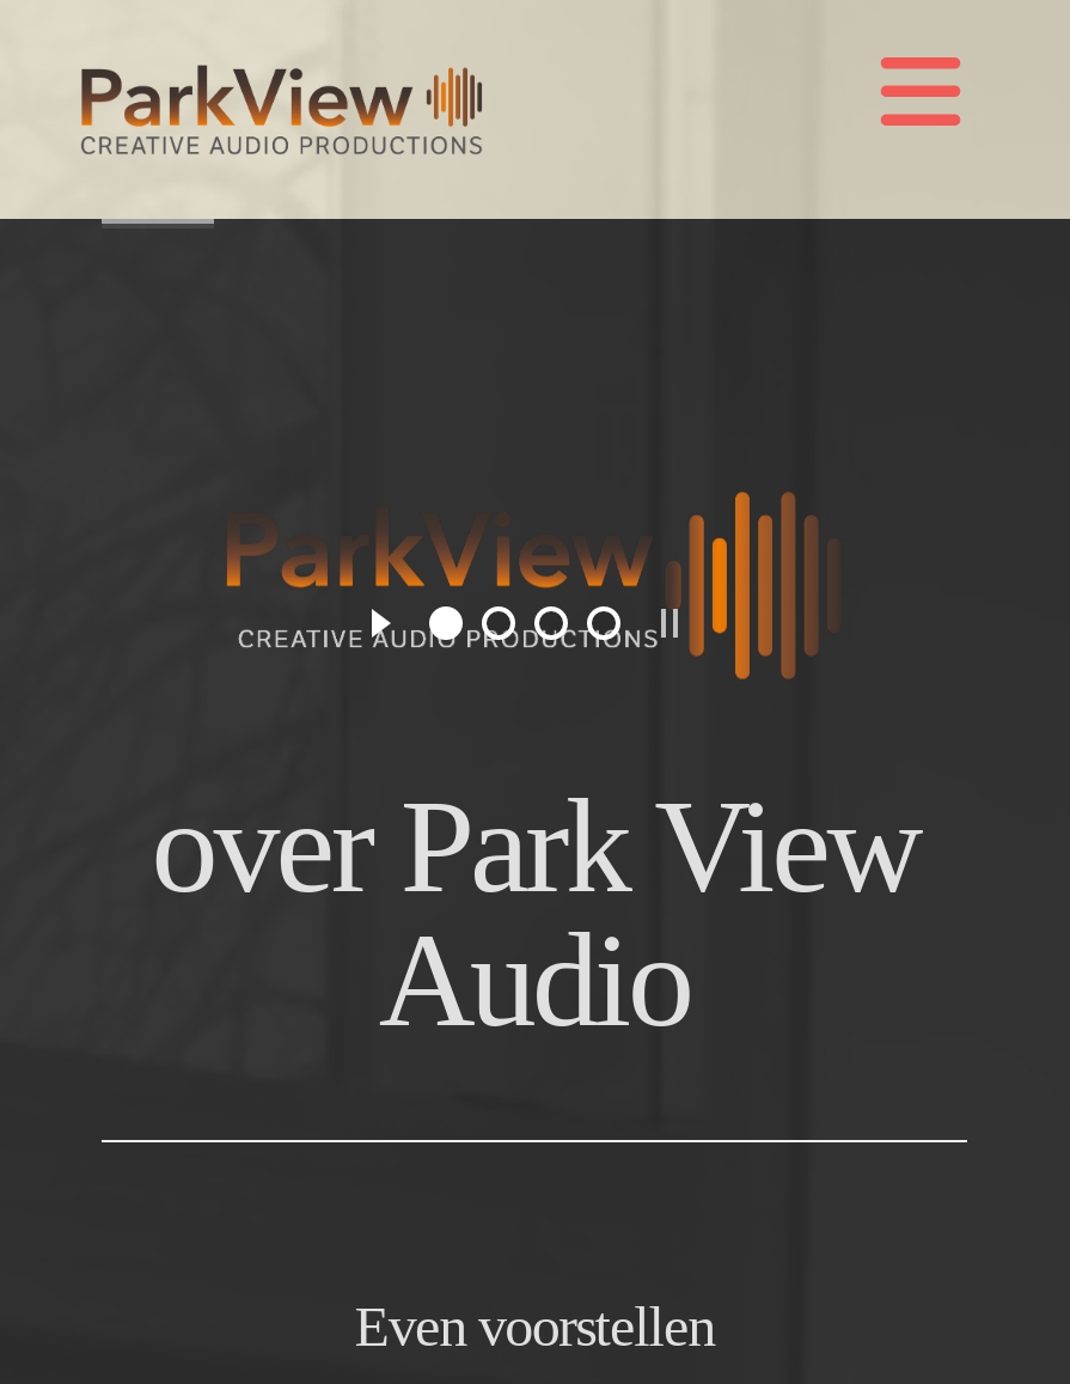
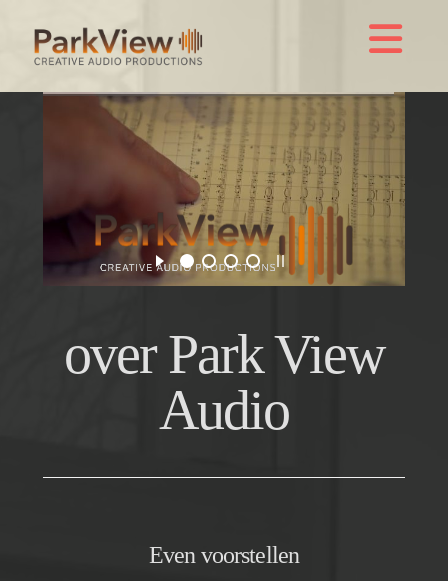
- [image]
+ [image]
